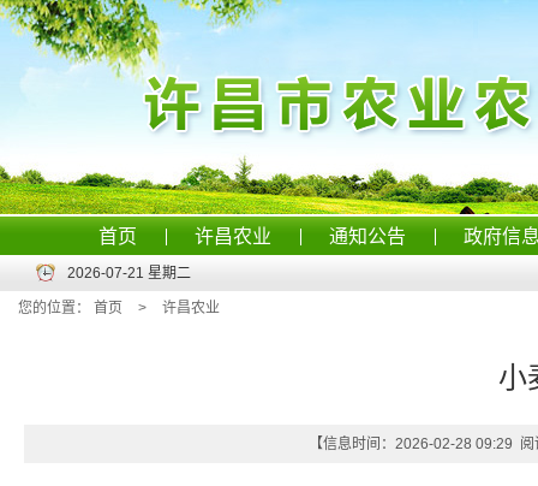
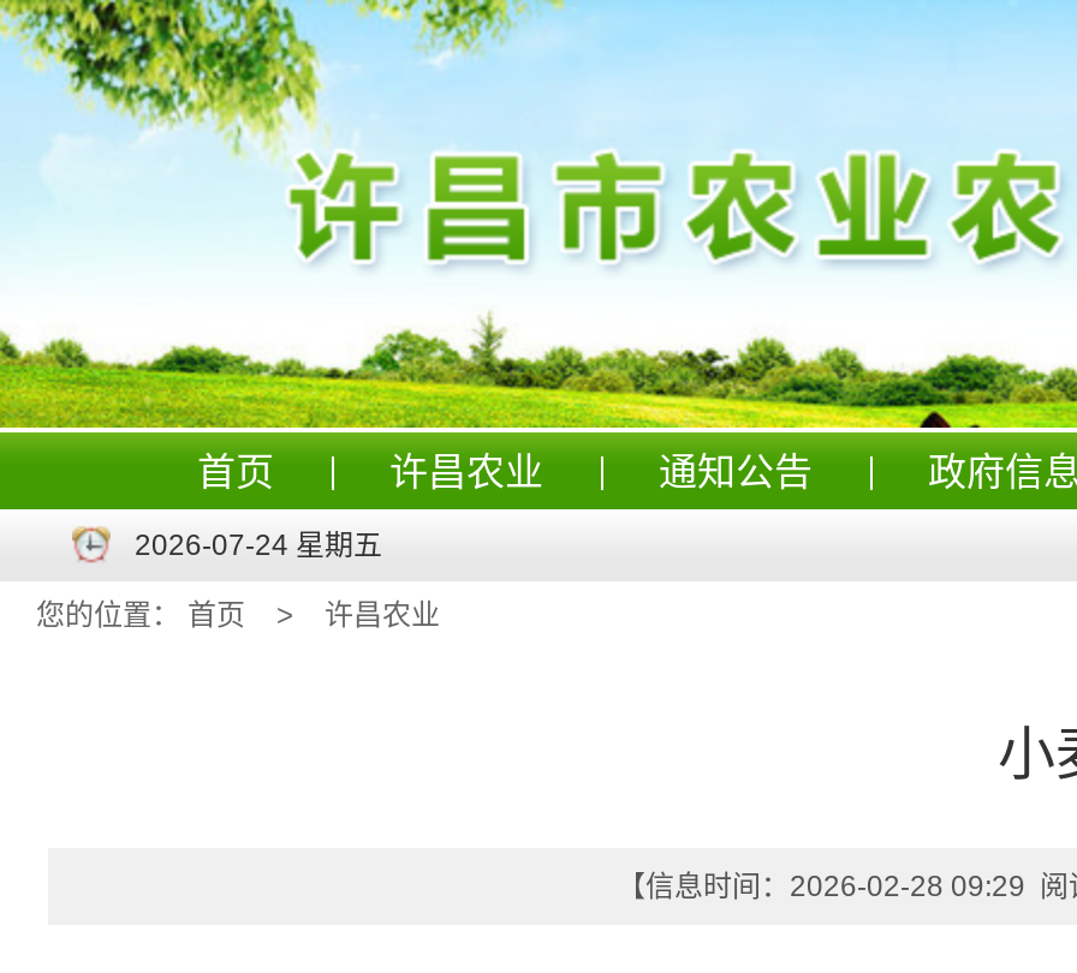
- 2026-07-21 星期二
+ 2026-07-24 星期五
